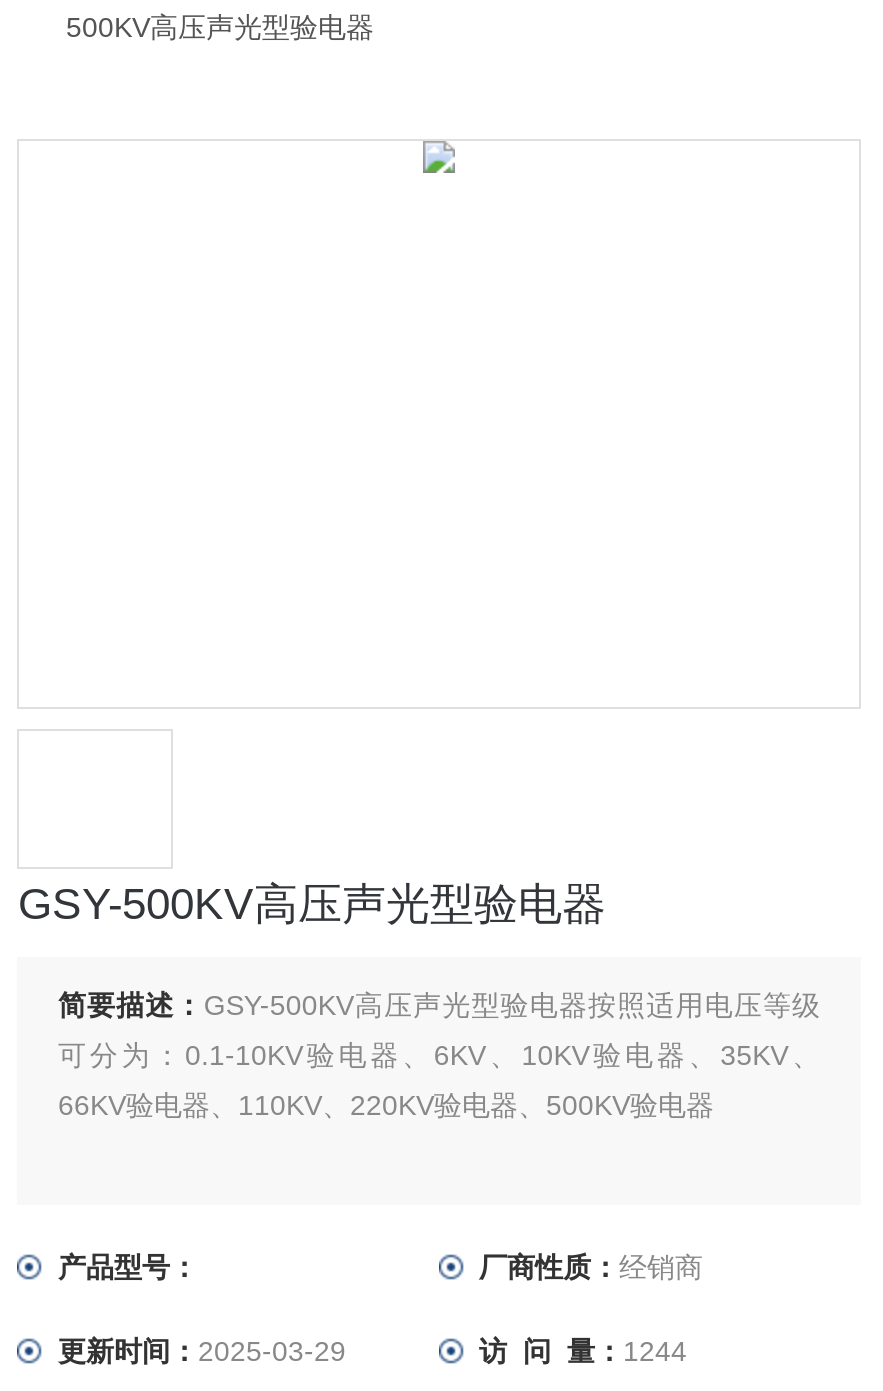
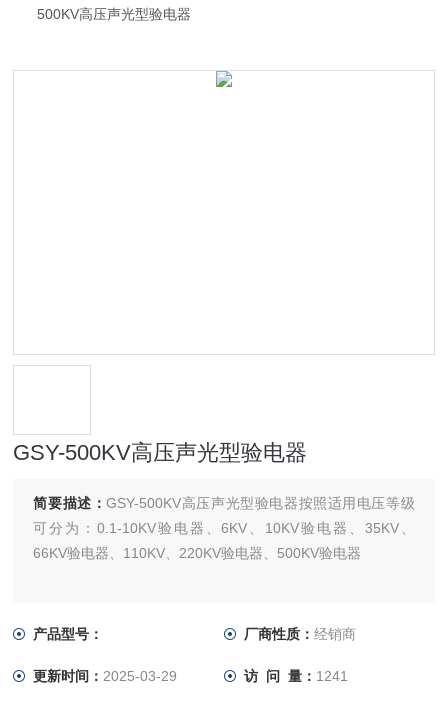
- 访 问 量：1244
+ 访 问 量：1241
